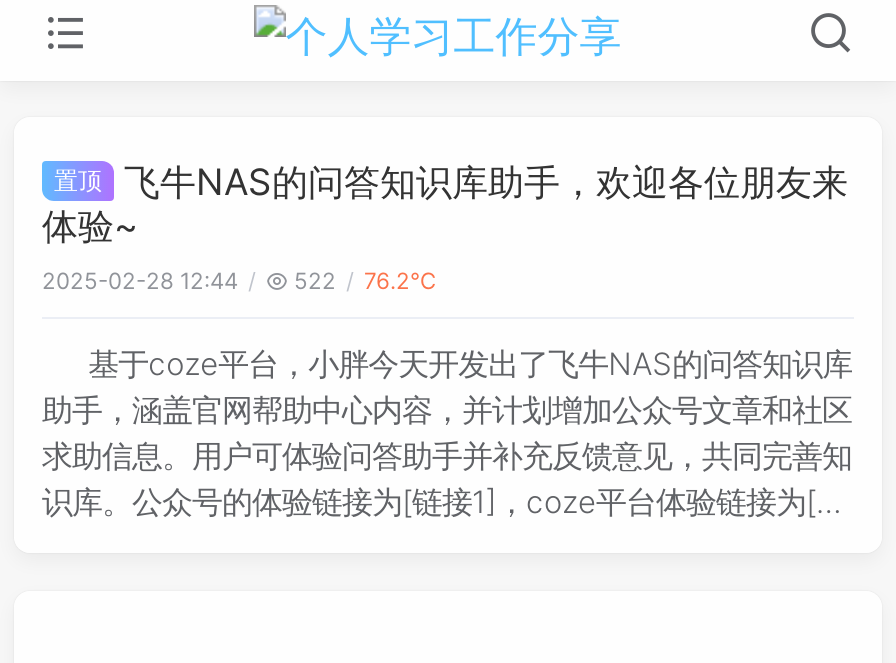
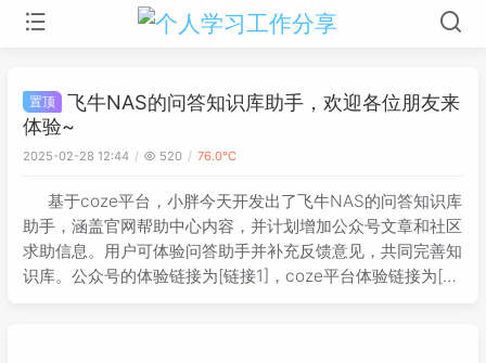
- 522
+ 520

- 76.2℃
+ 76.0℃
